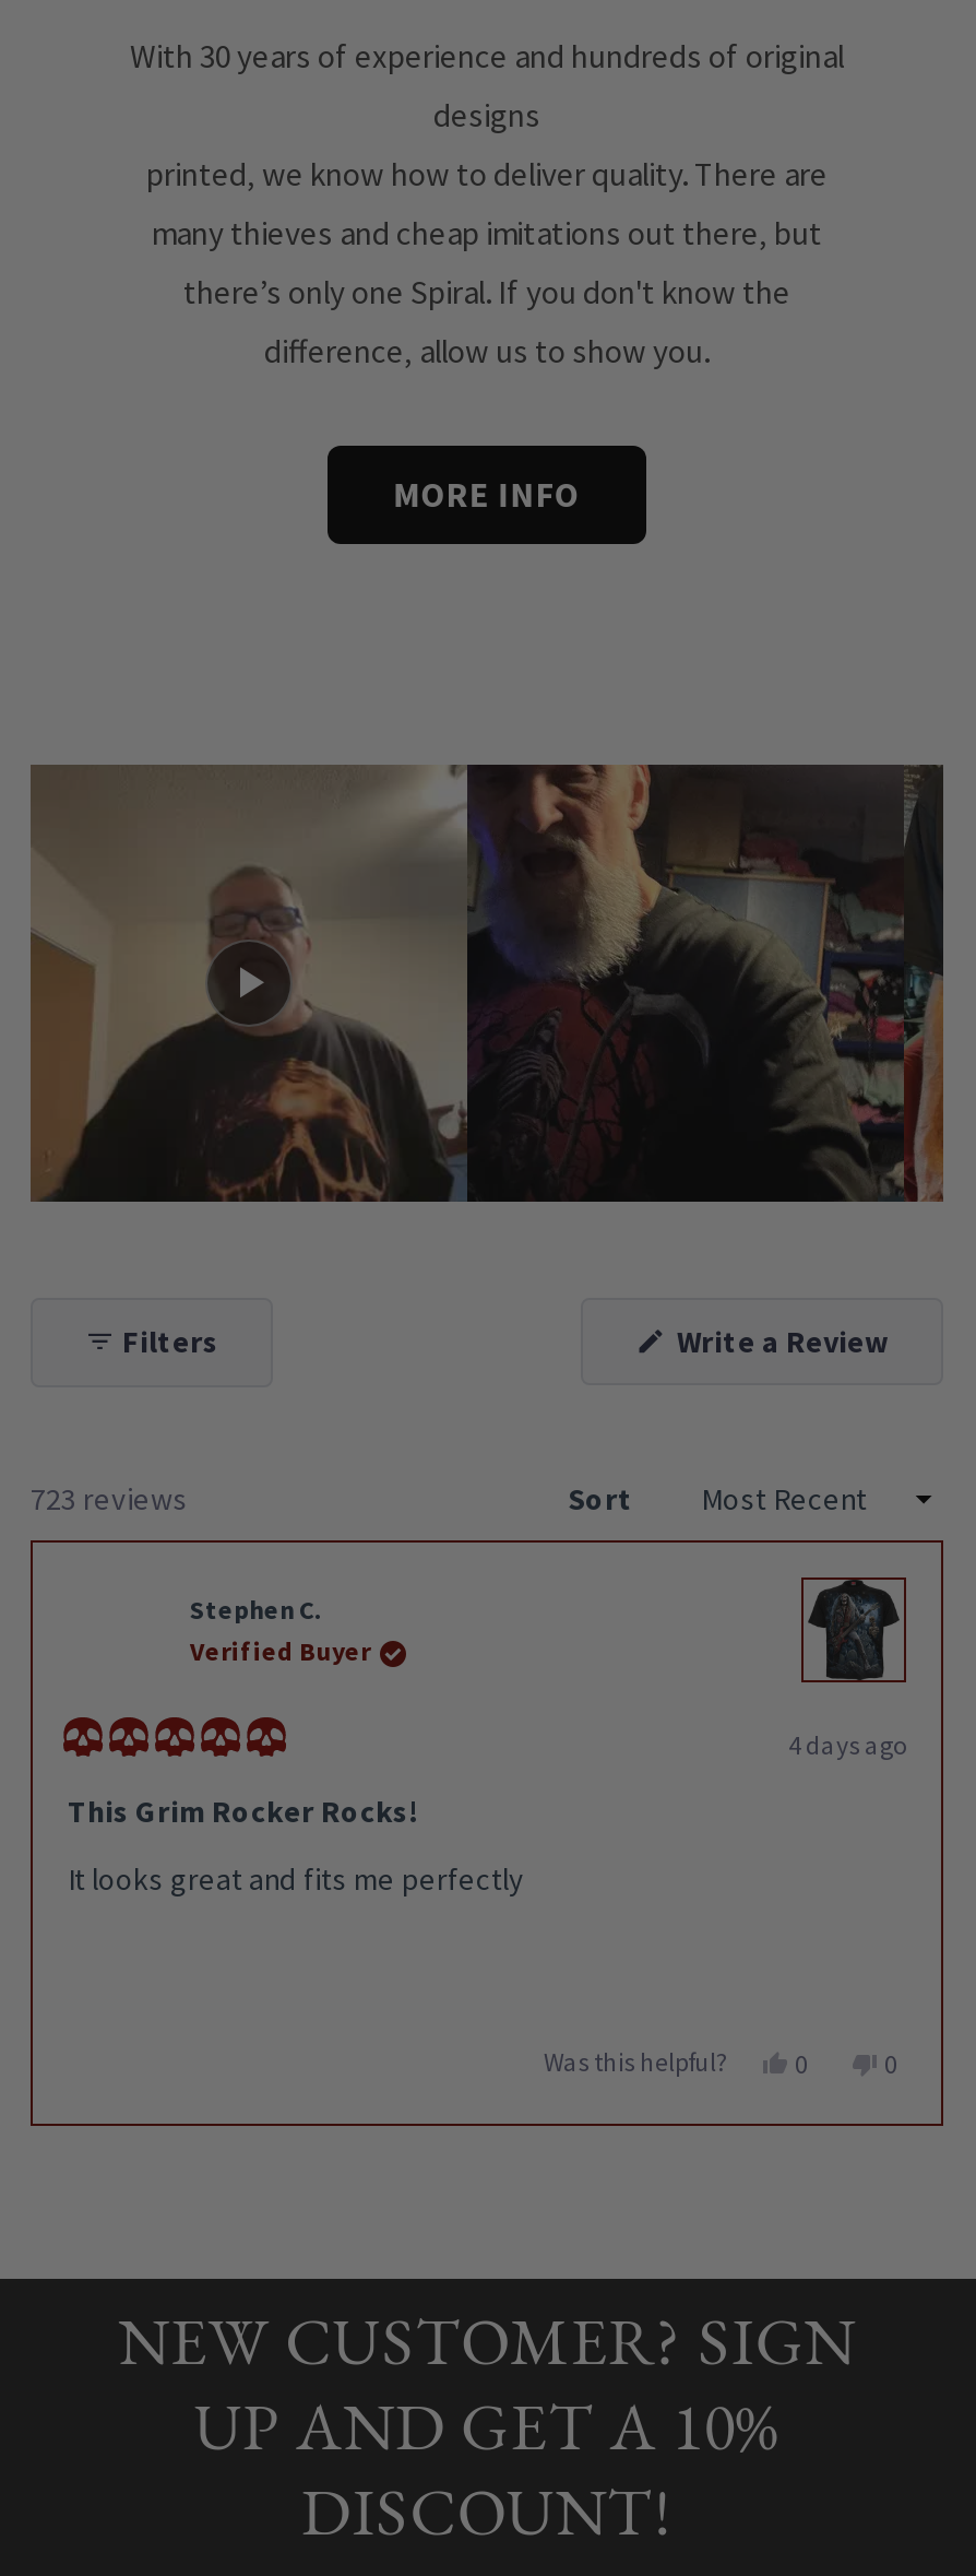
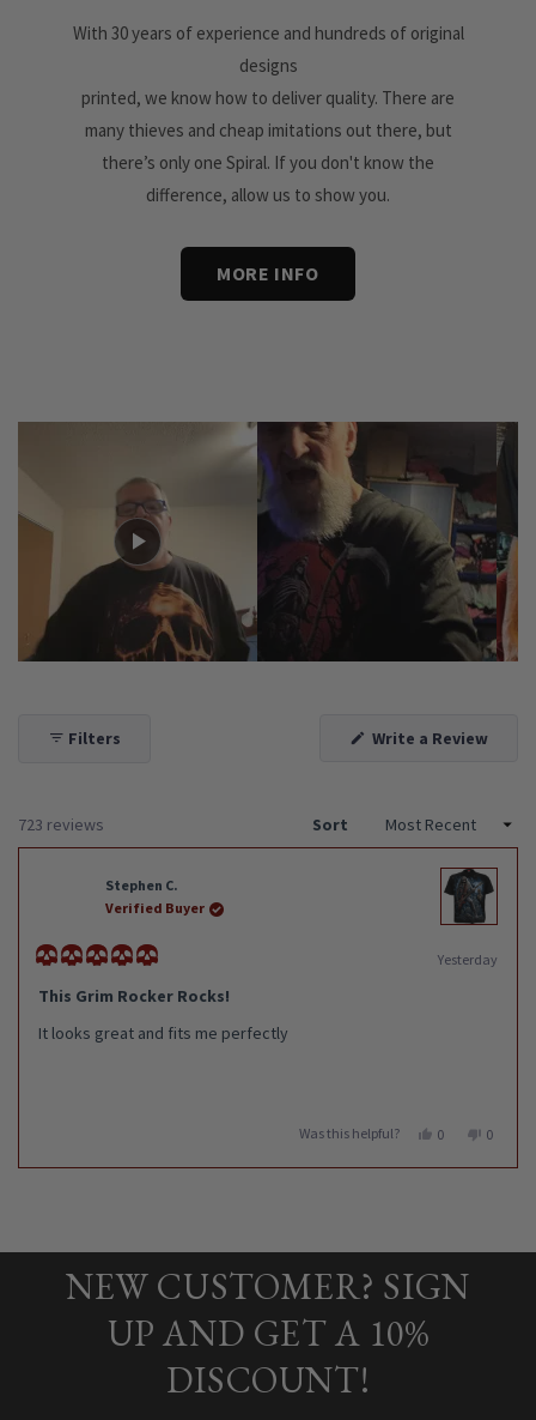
- 4 days ago
+ Yesterday
